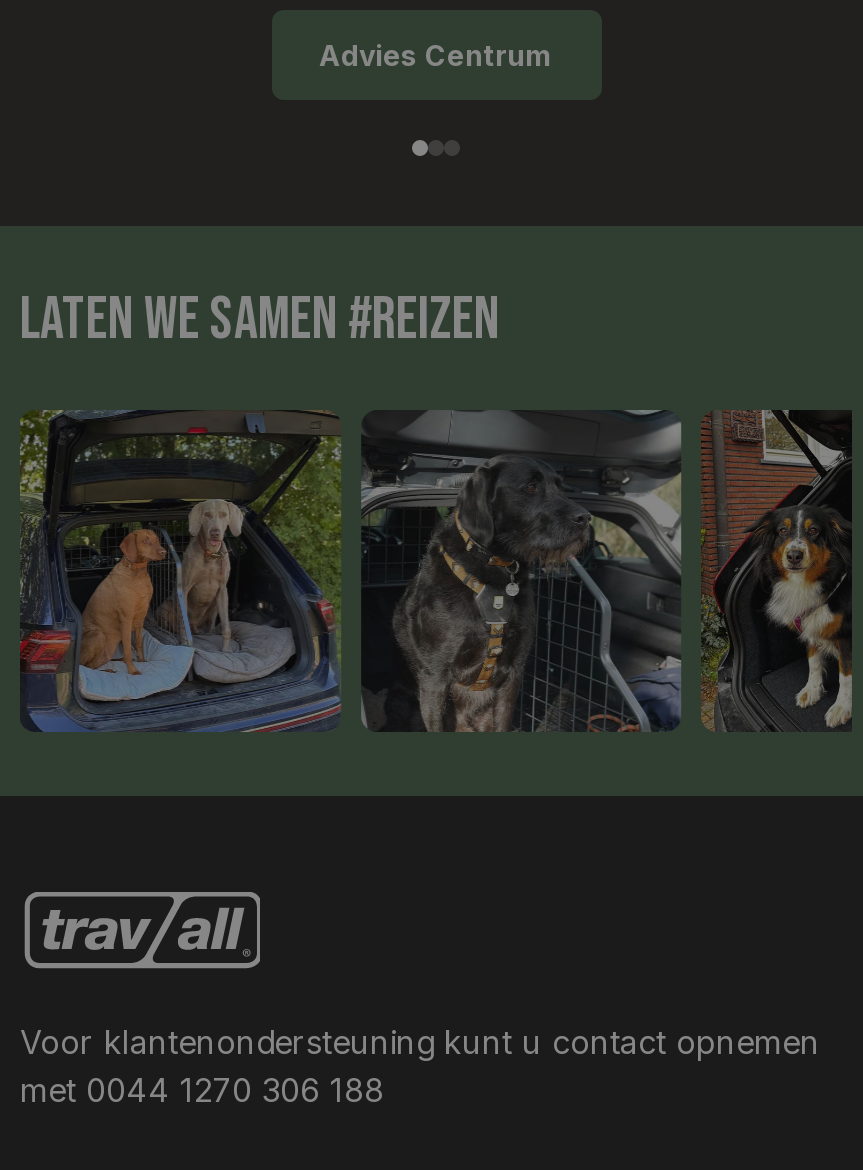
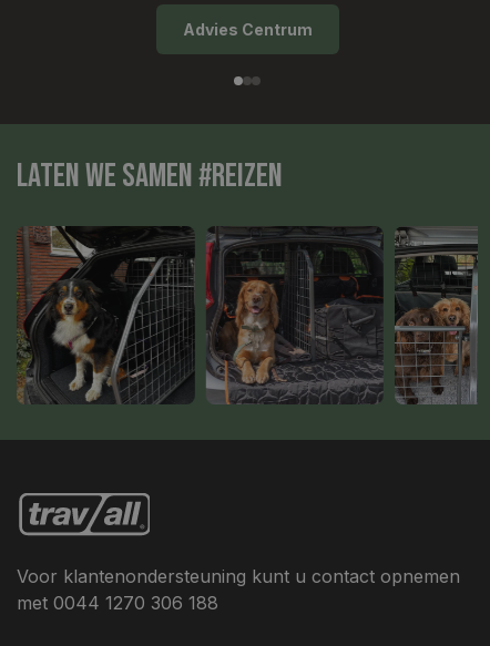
- [image]
+ [image]

- [image]
+ [image]

- [image]
+ [image]
